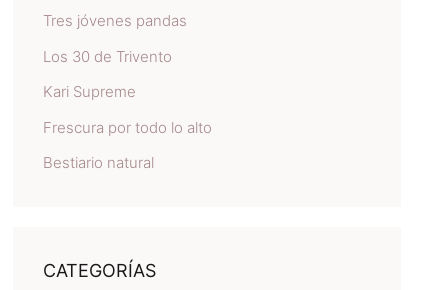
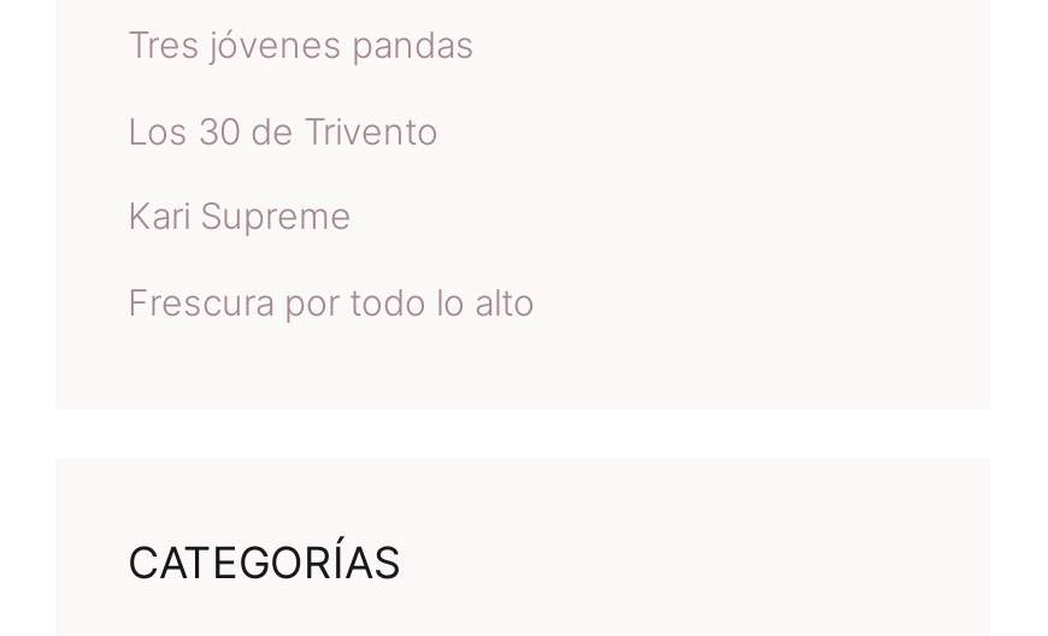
- Bestiario natural
